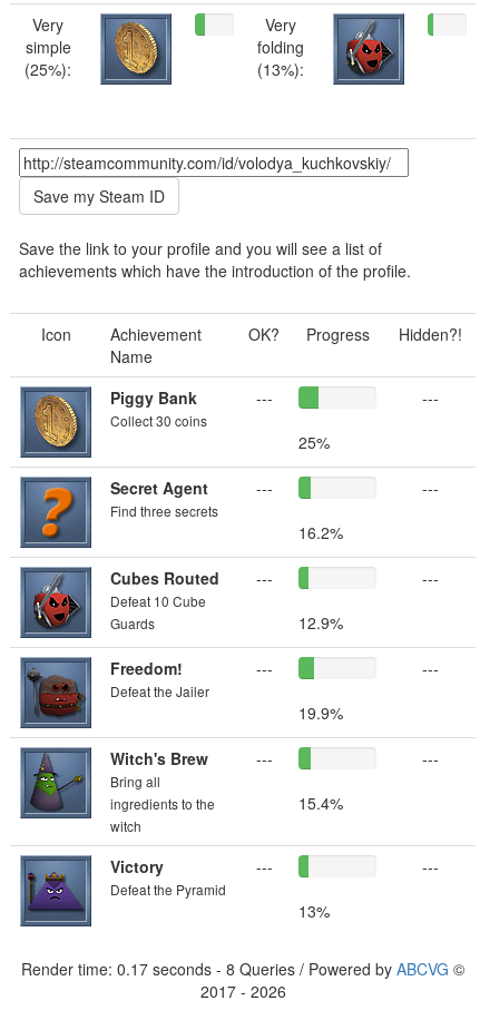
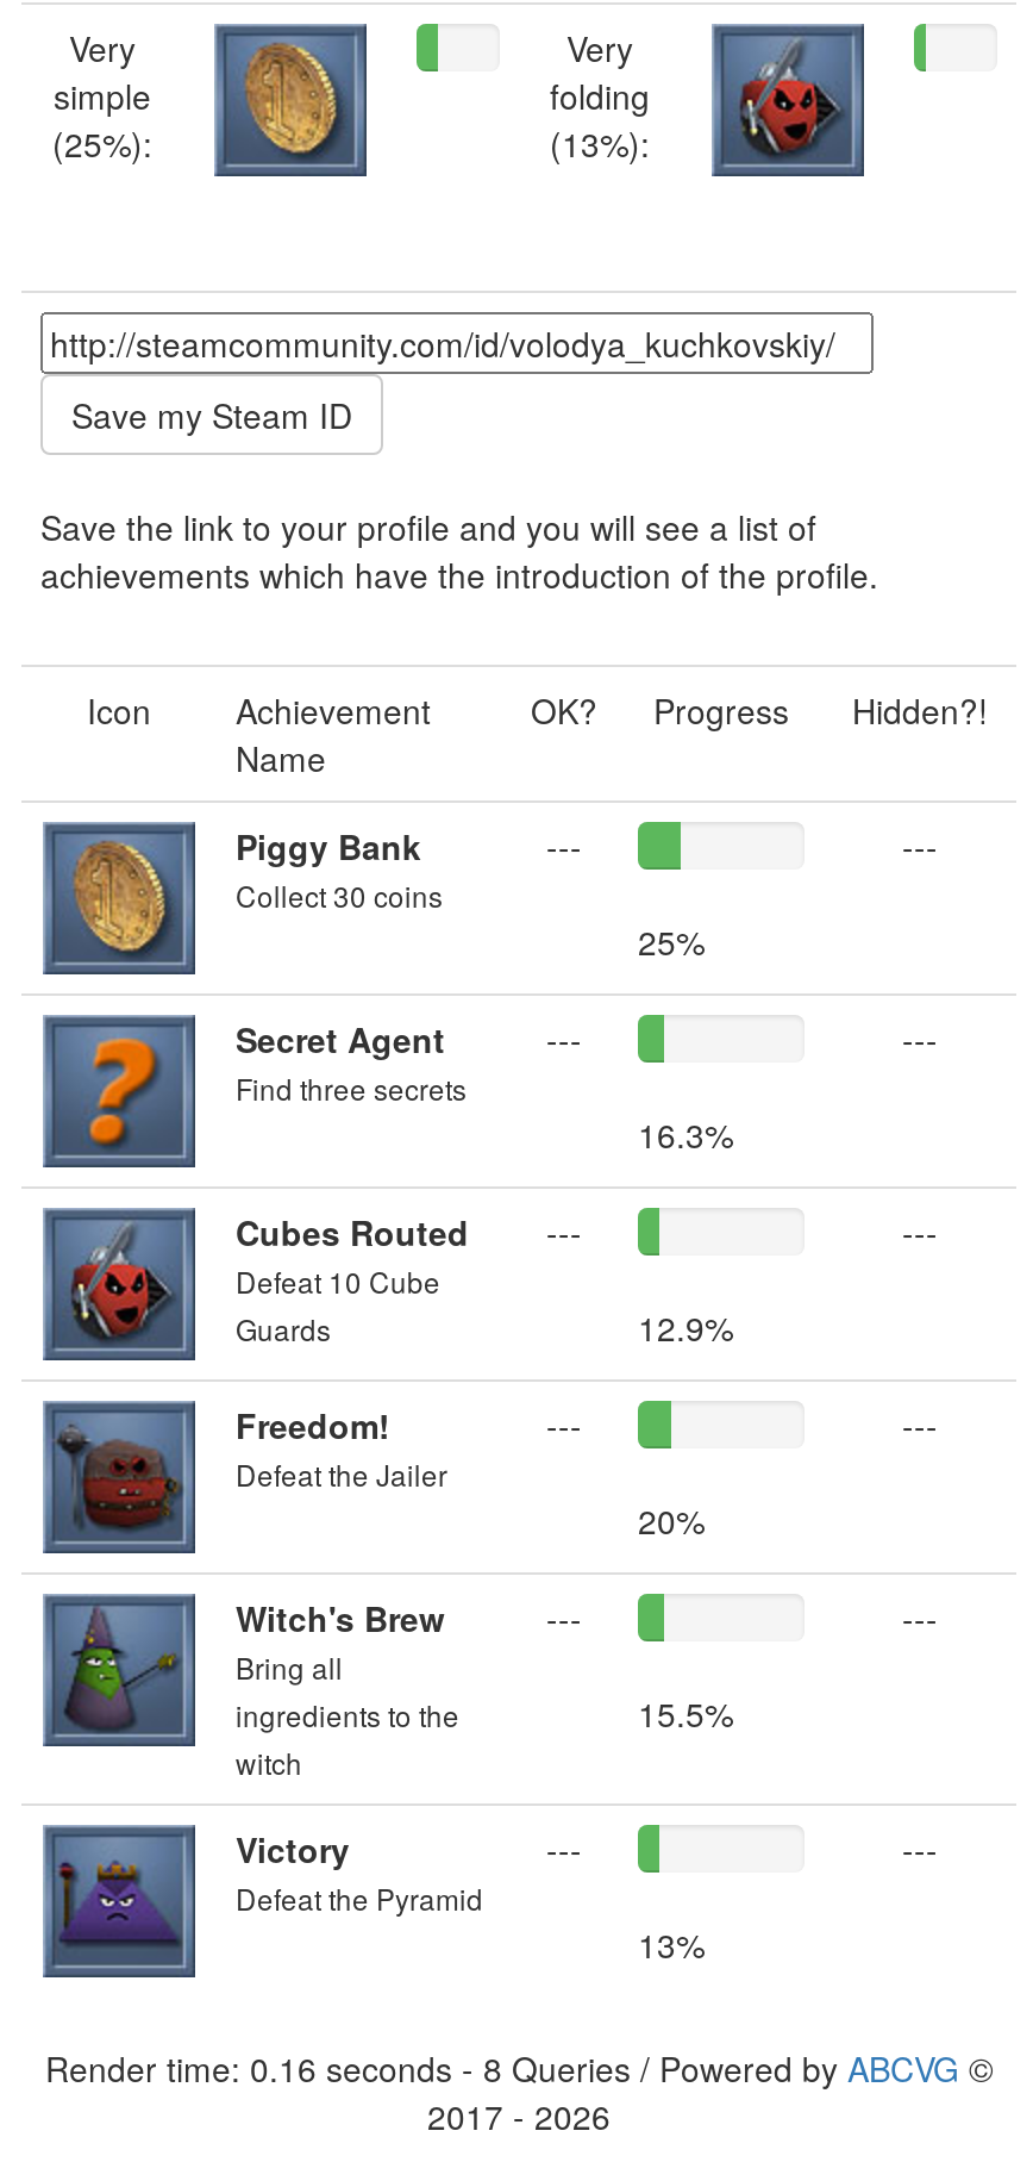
- 16.2%
+ 16.3%

- 19.9%
+ 20%

- 15.4%
+ 15.5%

- Render time: 0.17 seconds - 8 Queries / Powered by ABCVG ©
+ Render time: 0.16 seconds - 8 Queries / Powered by ABCVG ©
